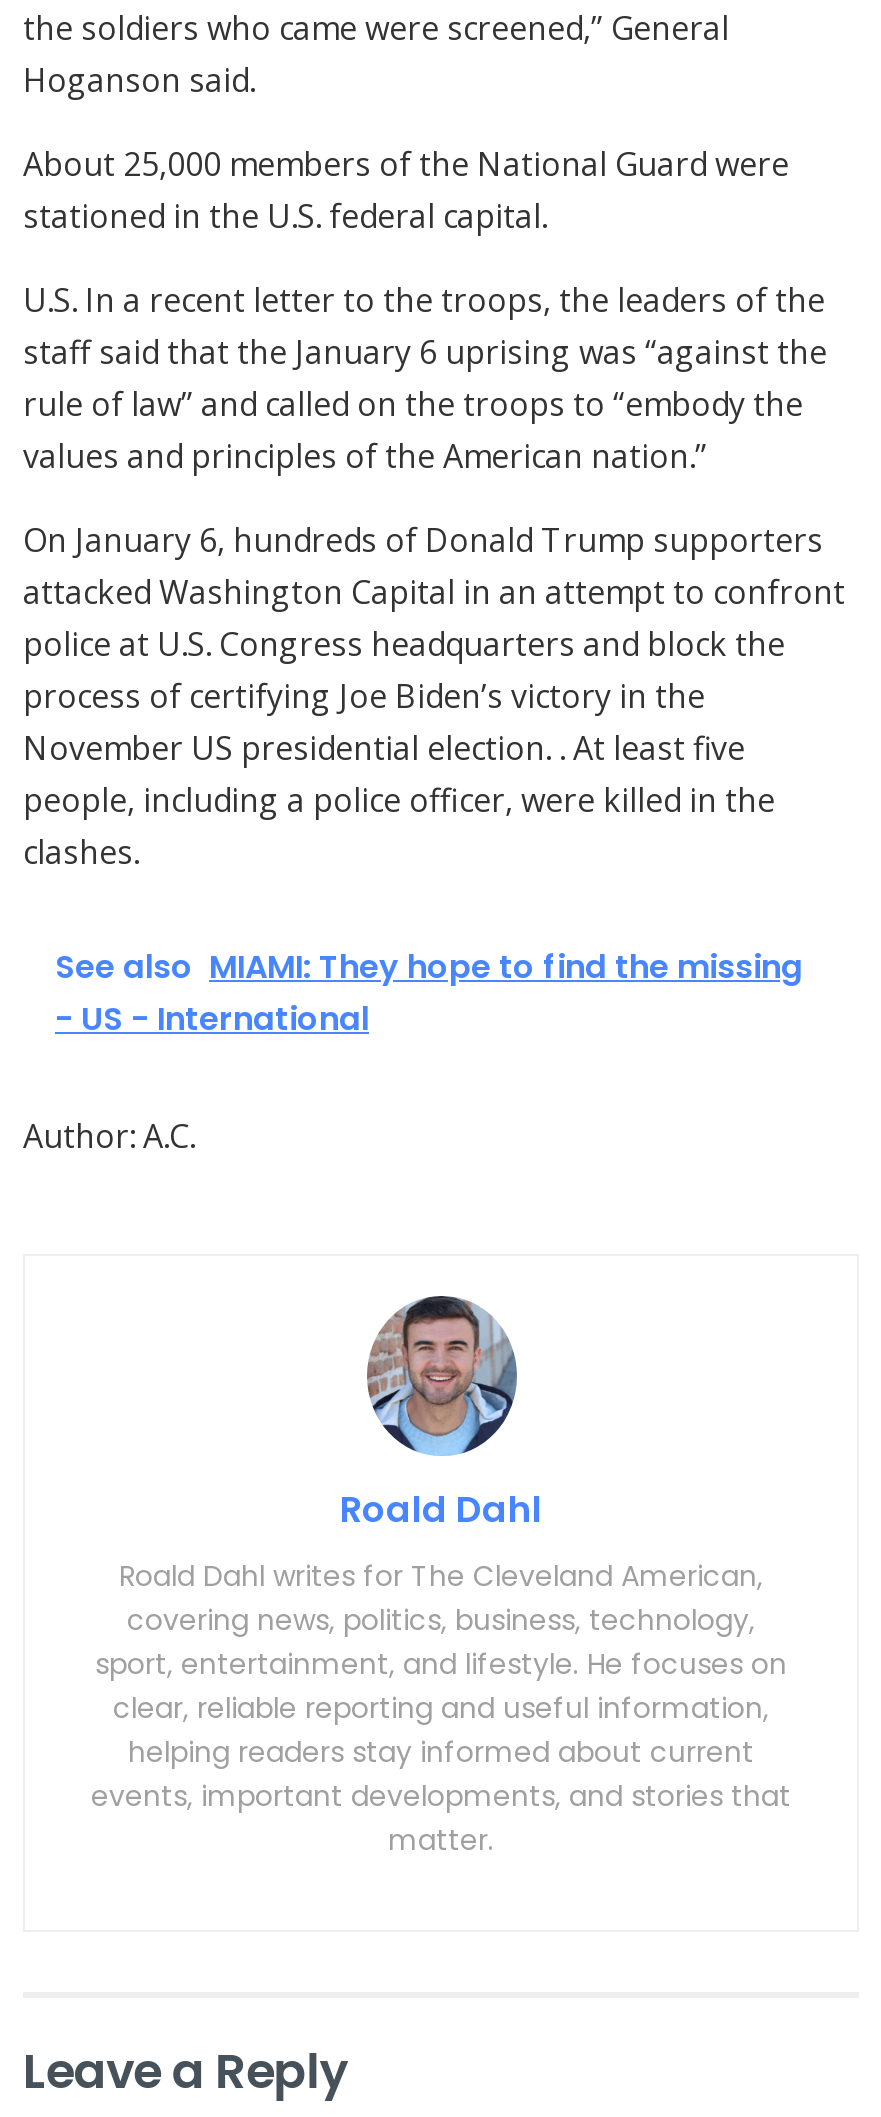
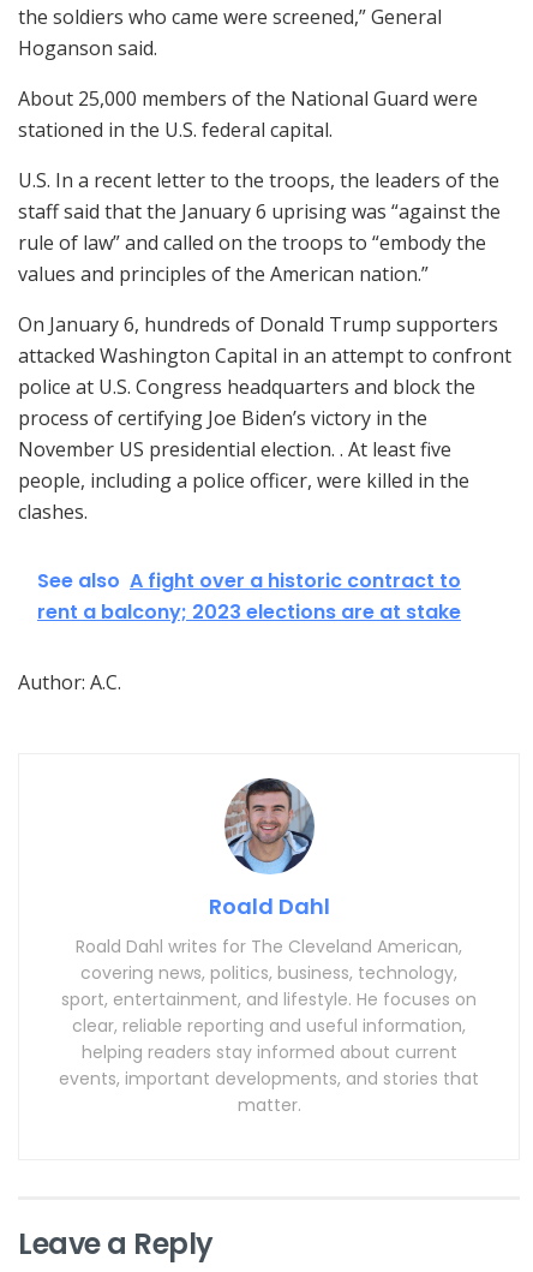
- See also MIAMI: They hope to find the missing
- - US - International
+ See also A fight over a historic contract to
+ rent a balcony; 2023 elections are at stake
